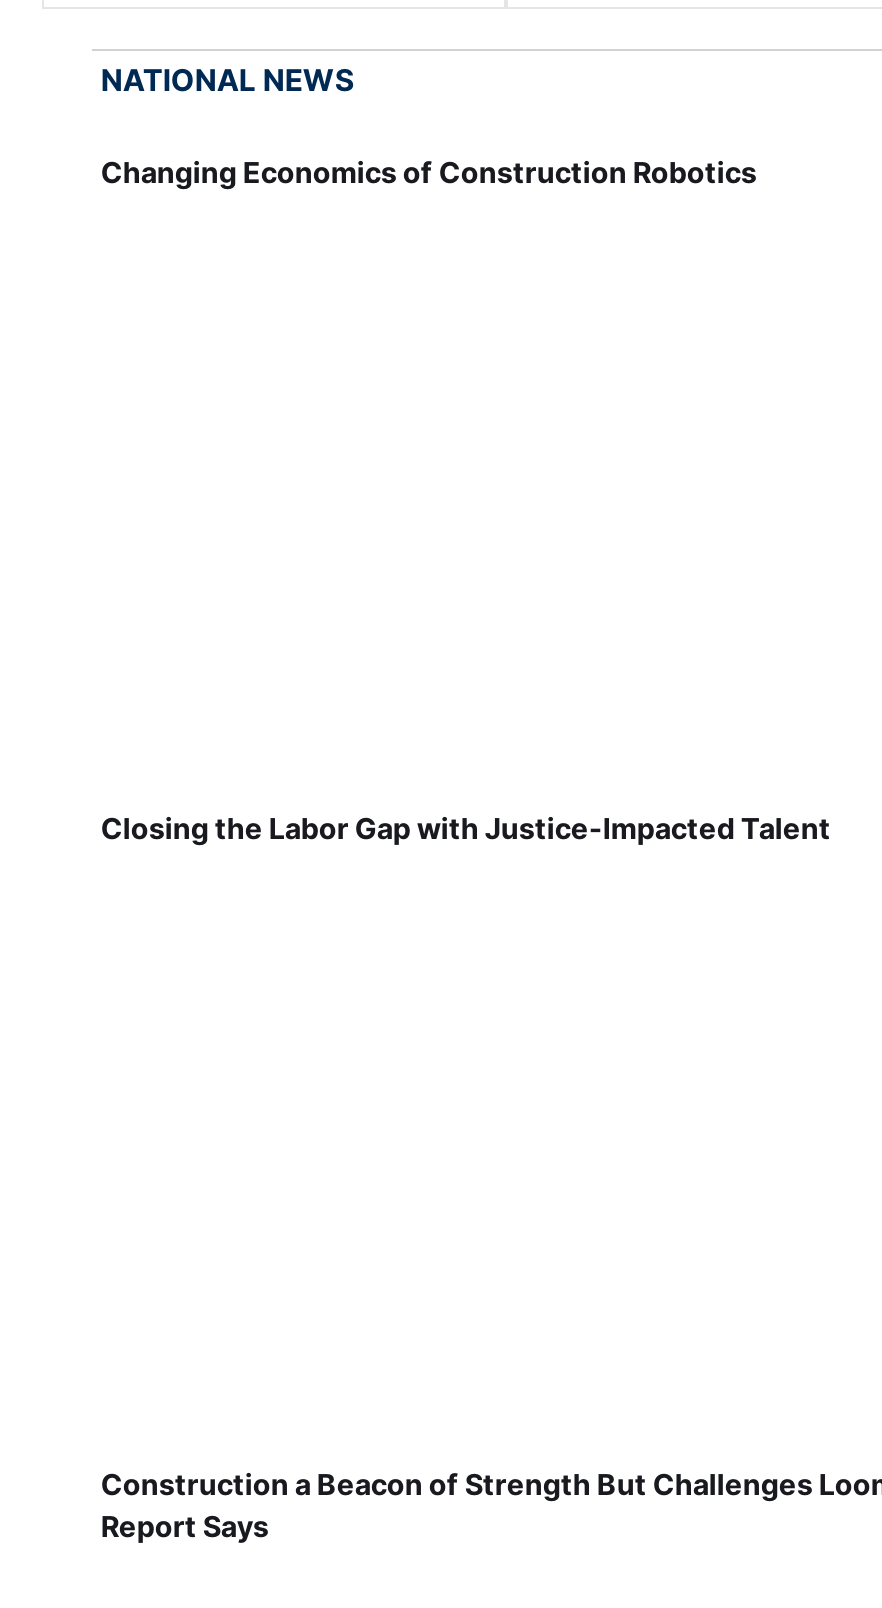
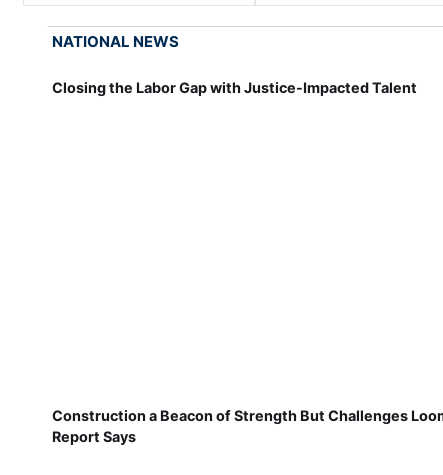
- Changing Economics of Construction Robotics
